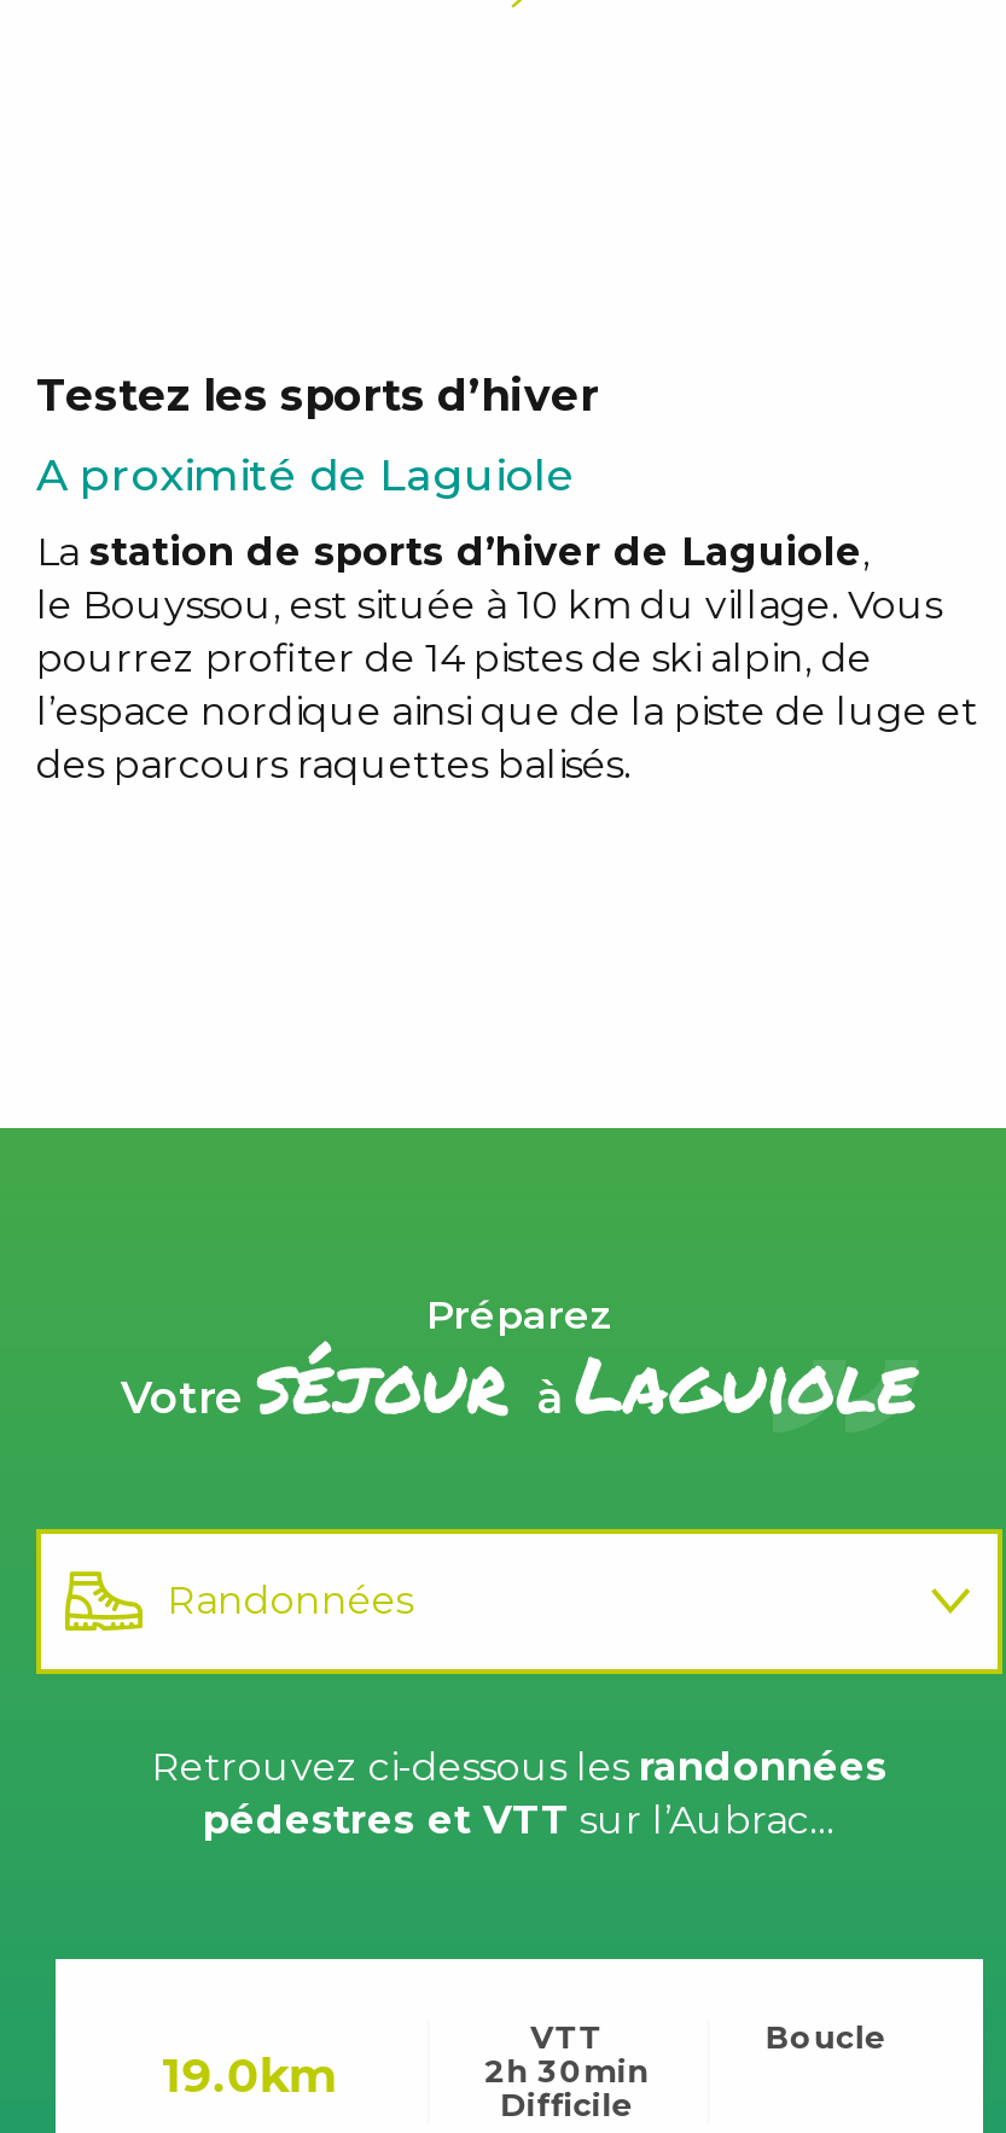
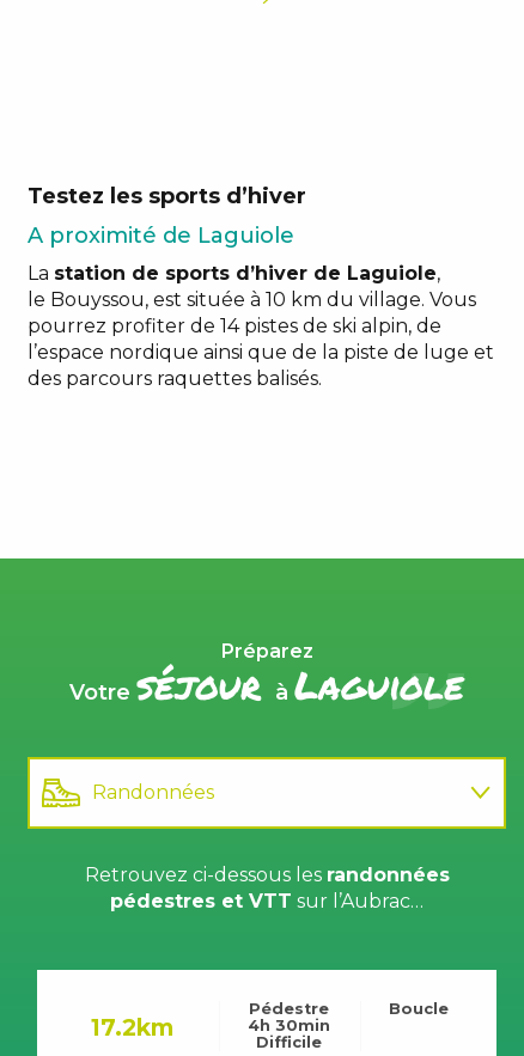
- VTT
- 2h 30min
+ Pédestre
+ 4h 30min

- 19.0km
+ 17.2km
